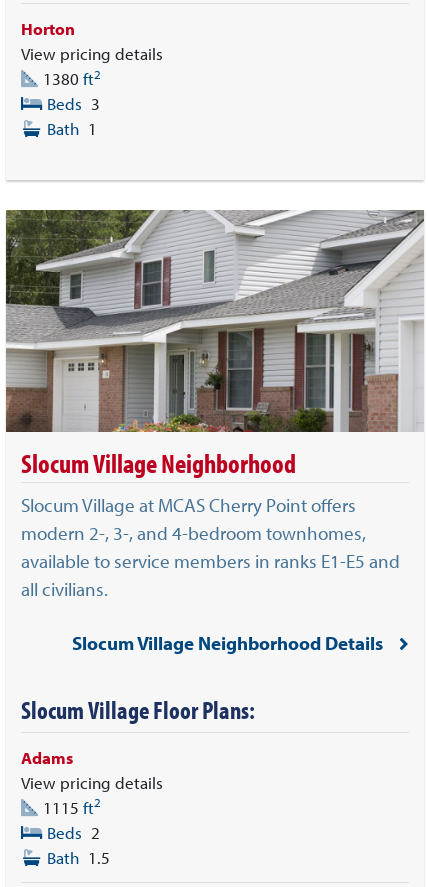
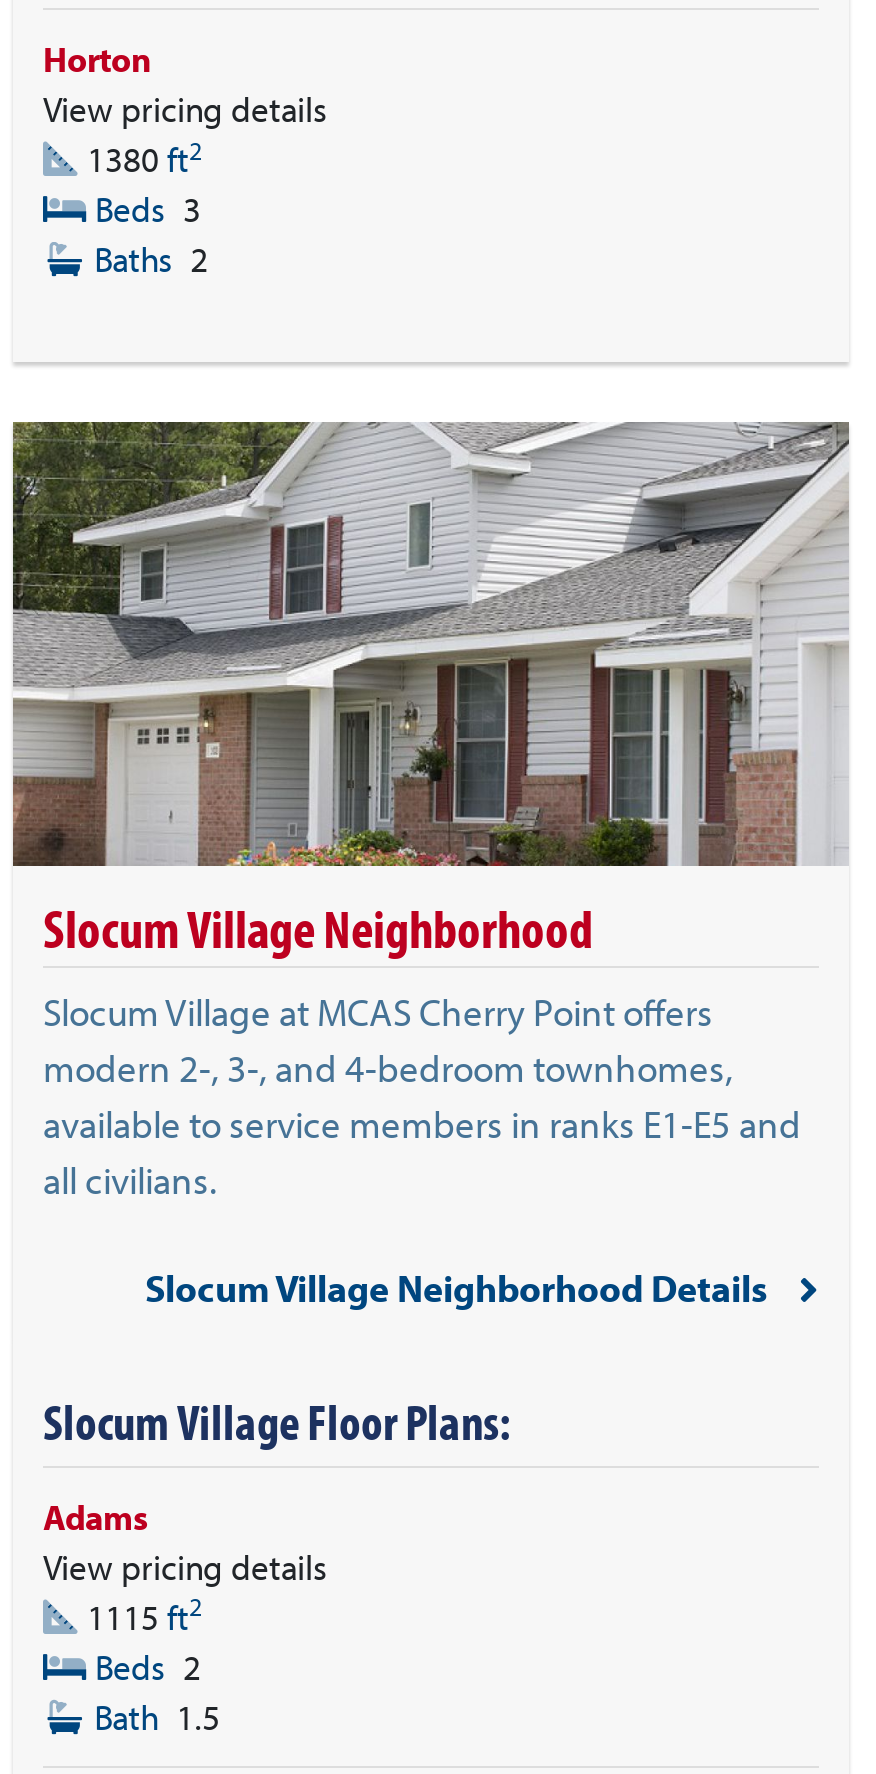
- Bath 1
+ Baths 2
